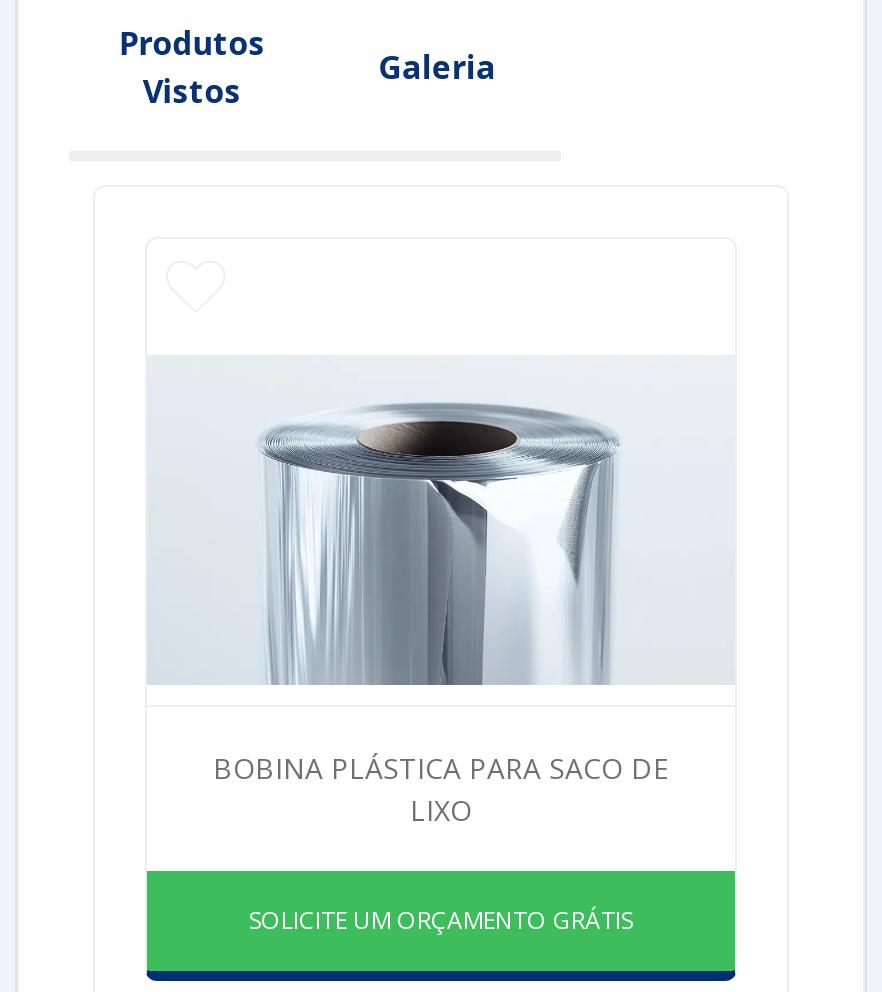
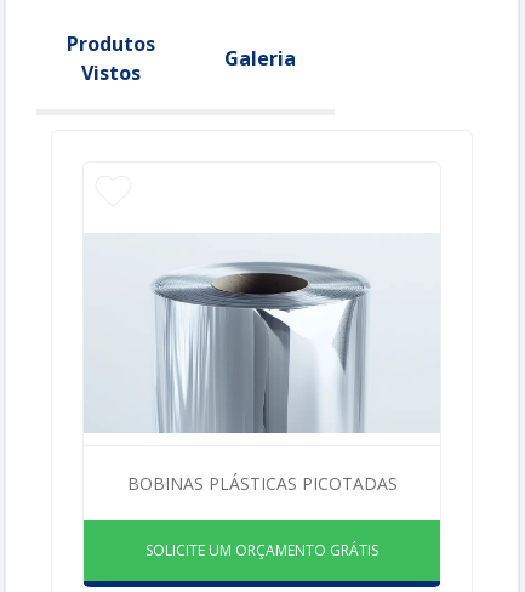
- BOBINA PLÁSTICA PARA SACO DE
- LIXO
+ BOBINAS PLÁSTICAS PICOTADAS
